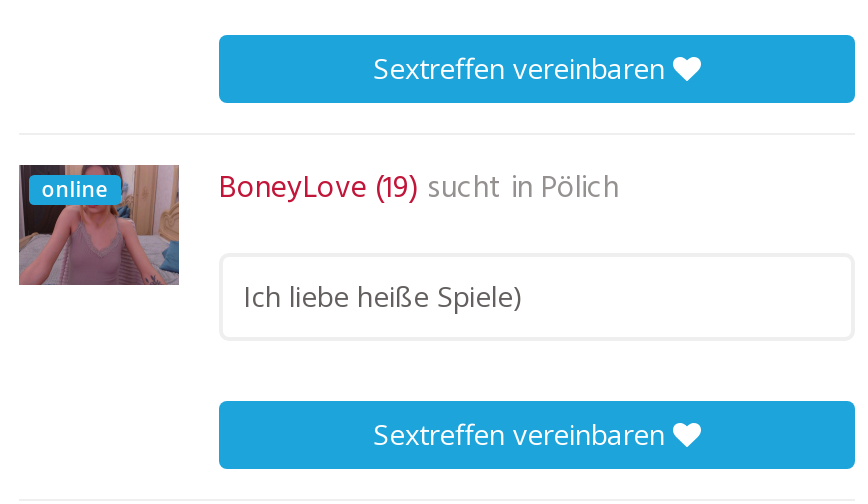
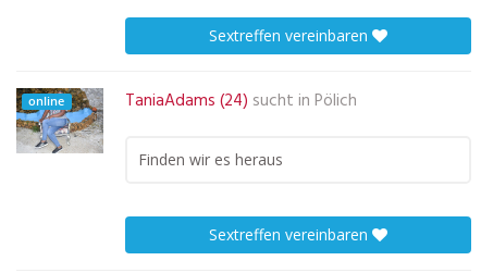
- [image]
- BoneyLove (19) sucht in Pölich
+ [image]
+ TaniaAdams (24) sucht in Pölich

- Ich liebe heiße Spiele)
+ Finden wir es heraus
